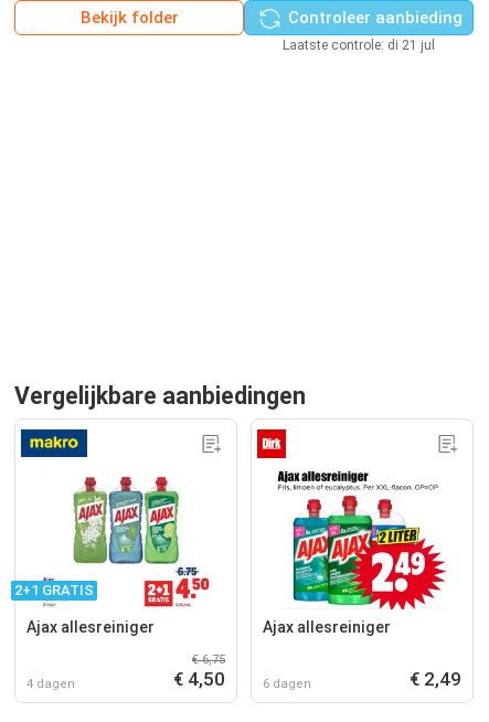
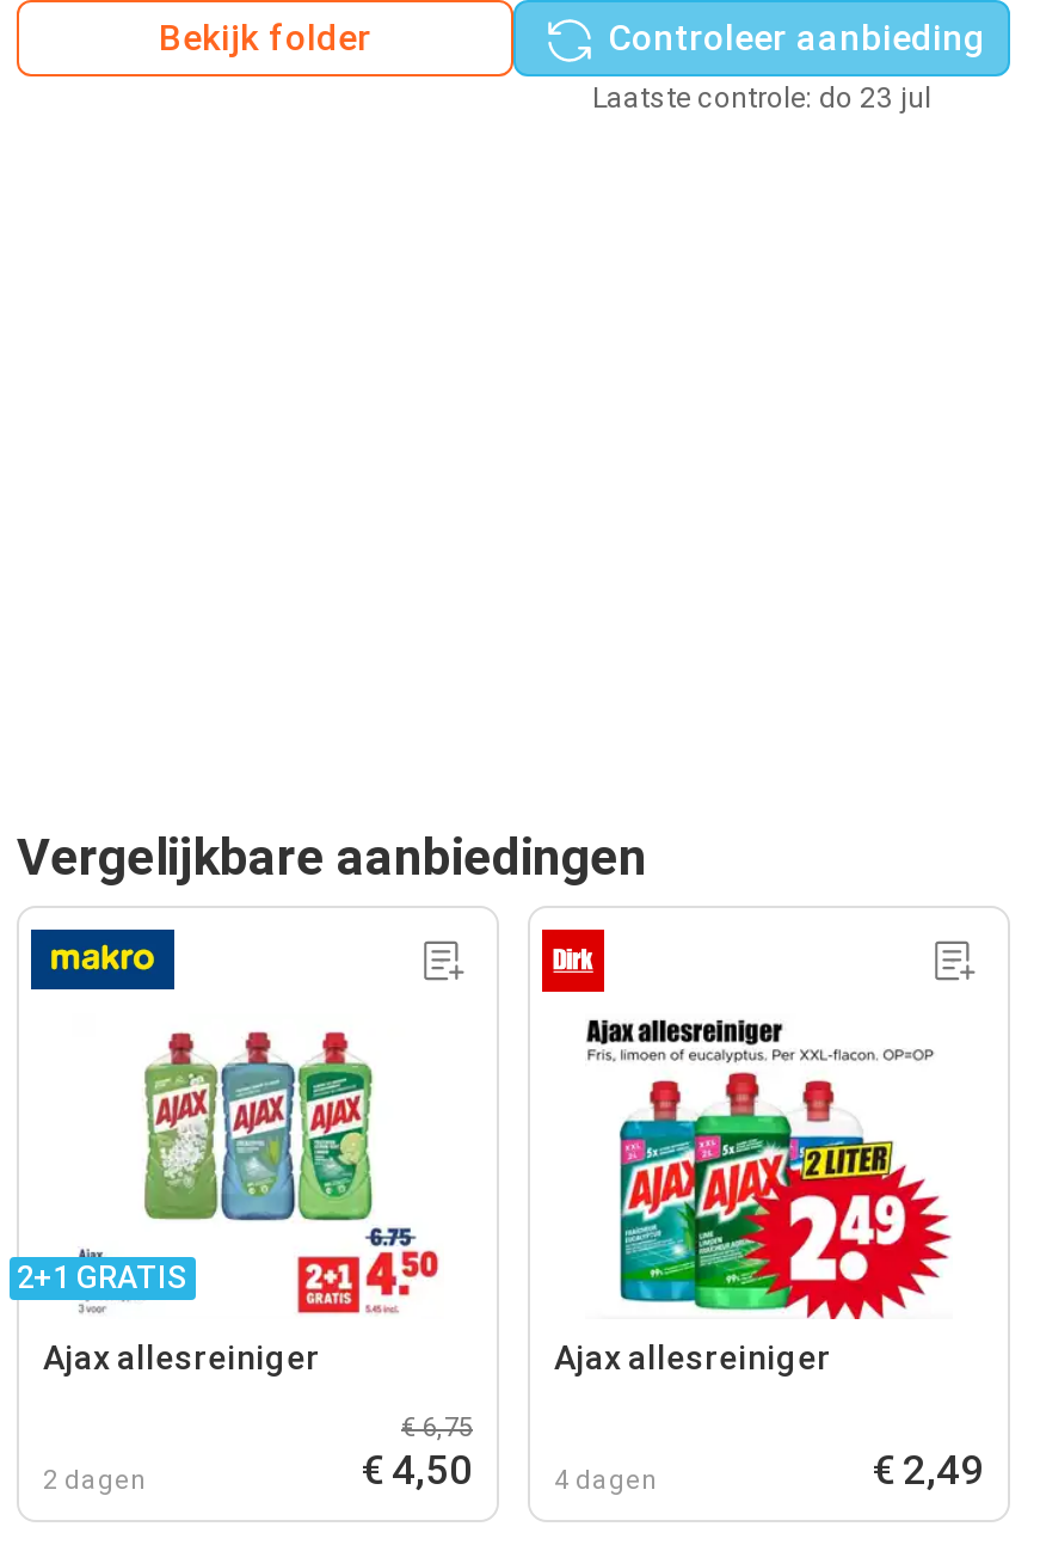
- Laatste controle: di 21 jul
+ Laatste controle: do 23 jul

- 4 dagen
+ 2 dagen

- 6 dagen
+ 4 dagen
